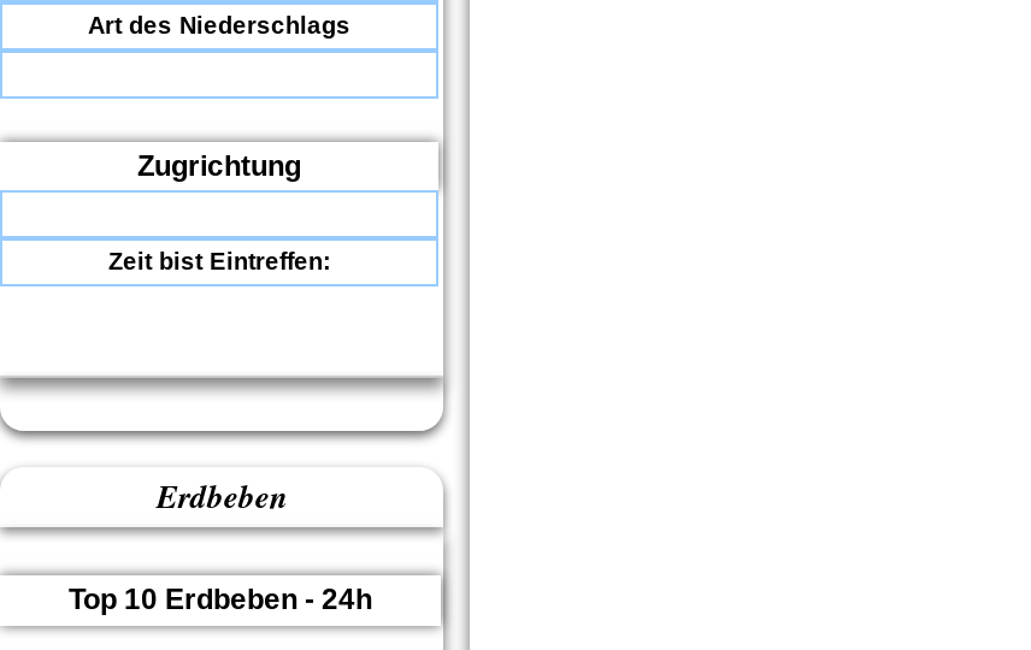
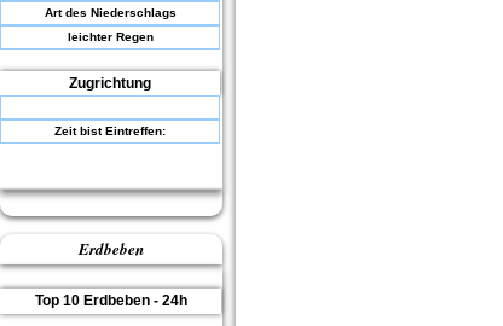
+ leichter Regen
